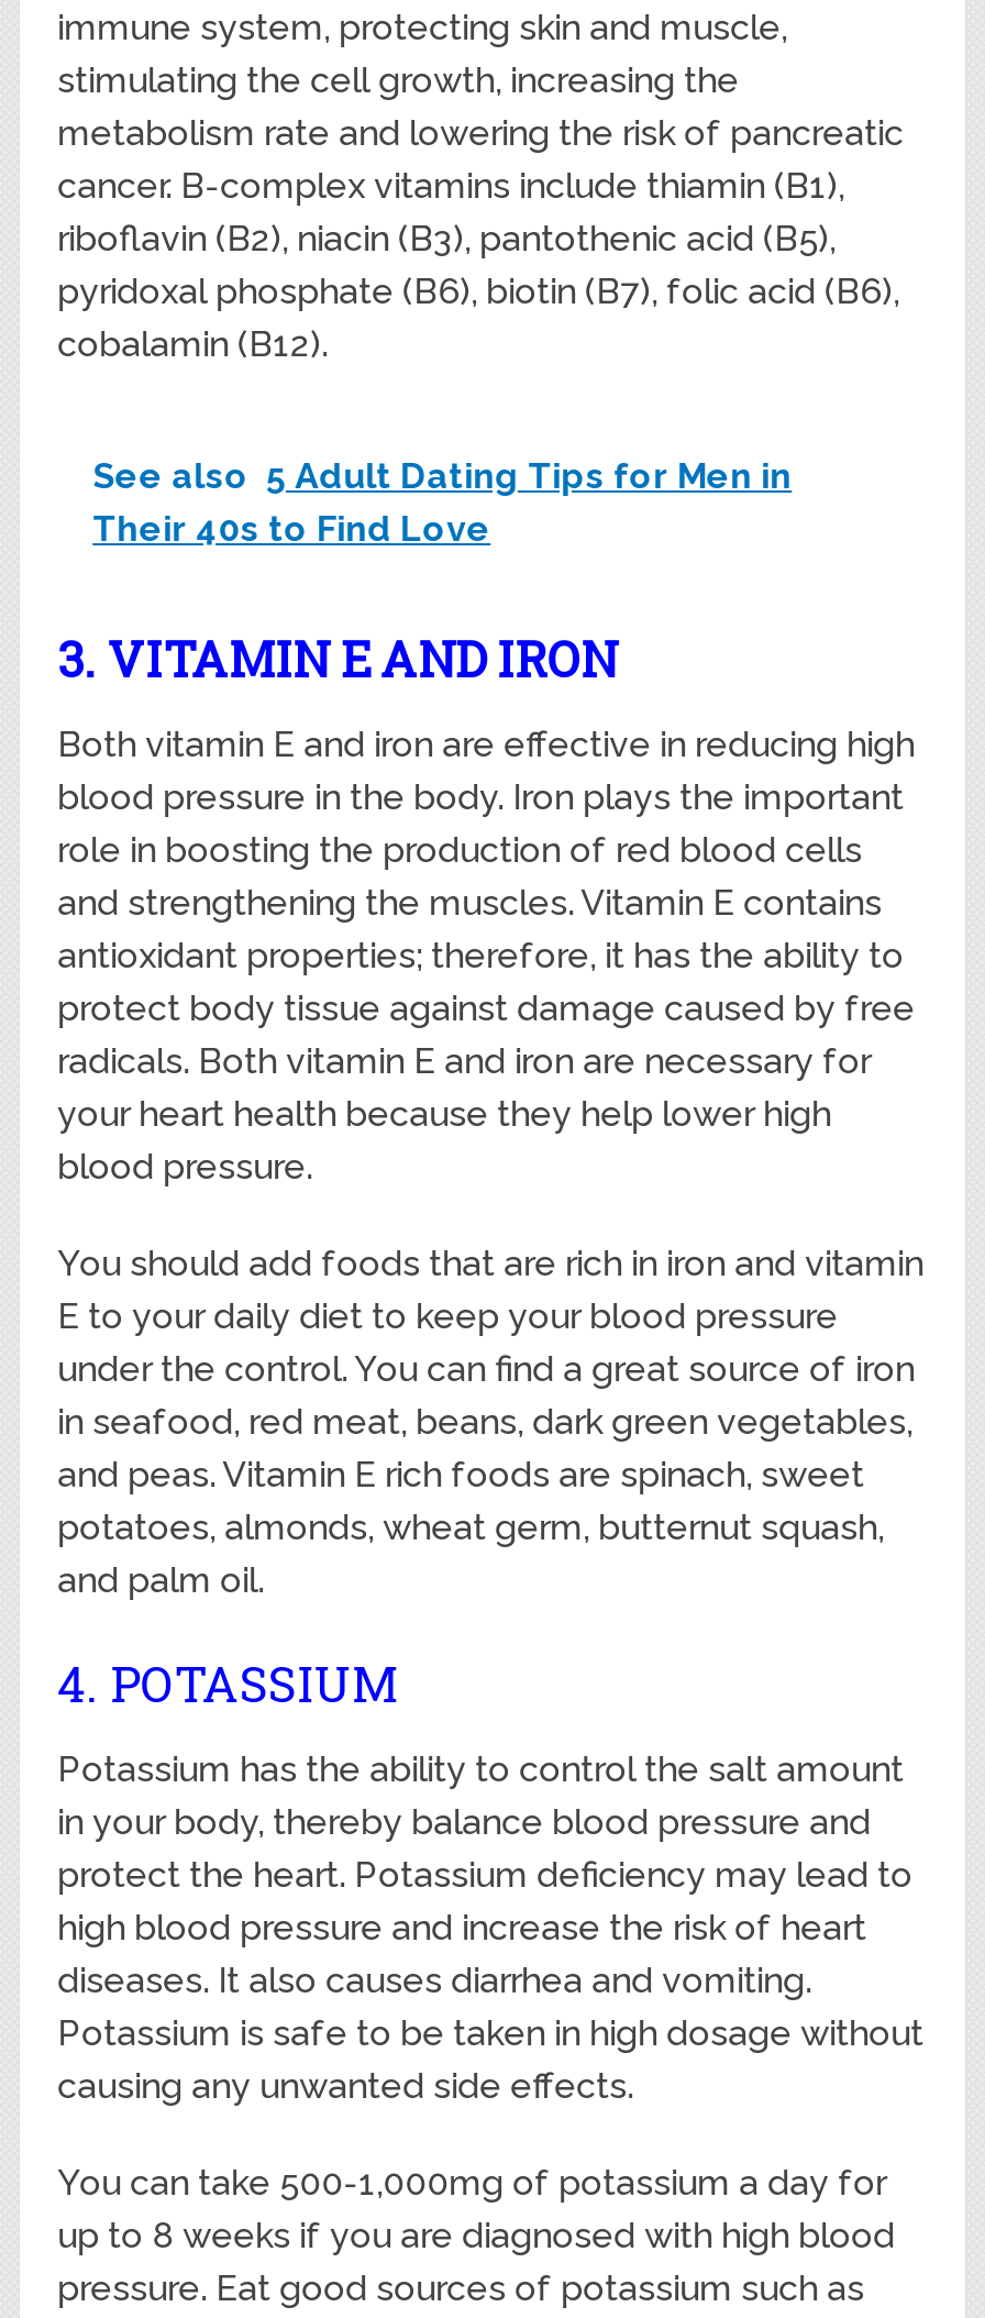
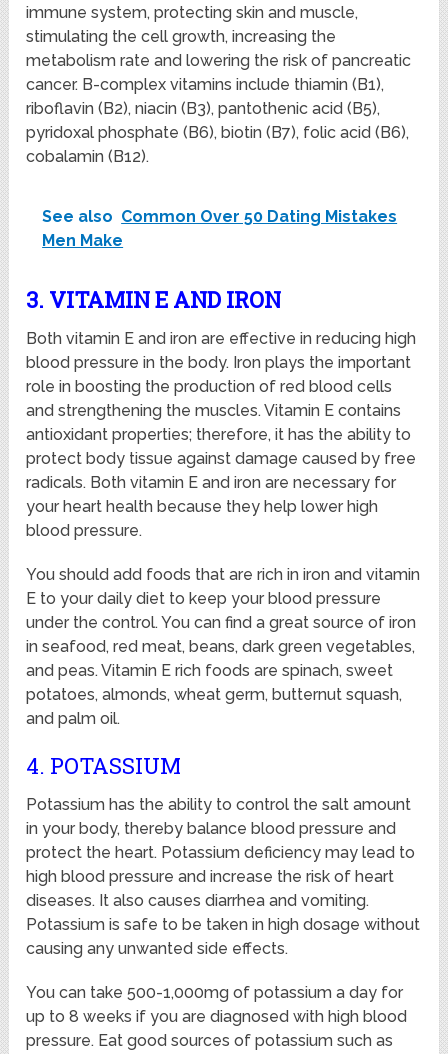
- See also 5 Adult Dating Tips for Men in
- Their 40s to Find Love
+ See also Common Over 50 Dating Mistakes
+ Men Make
